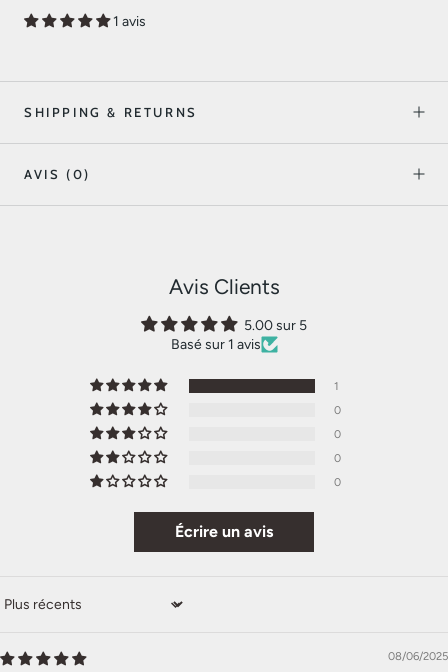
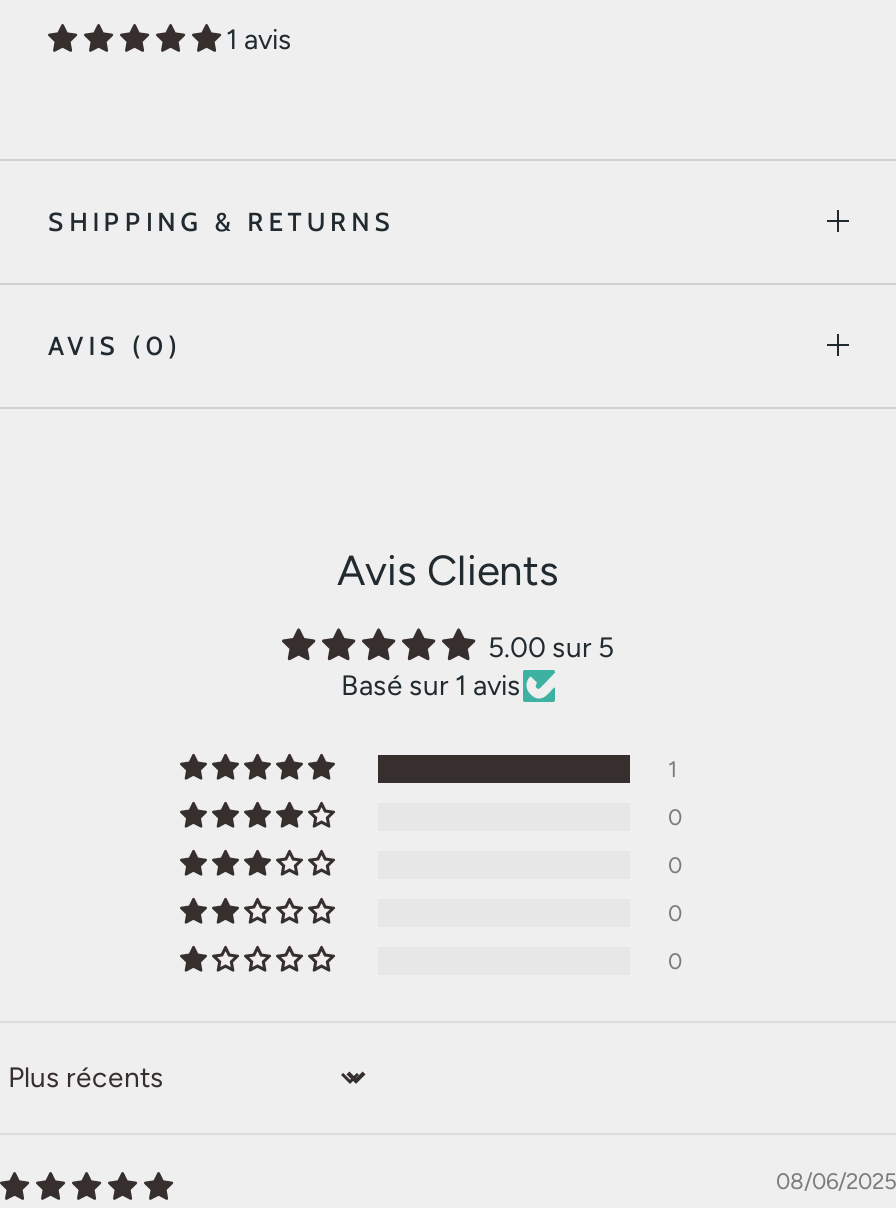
- Écrire un avis
